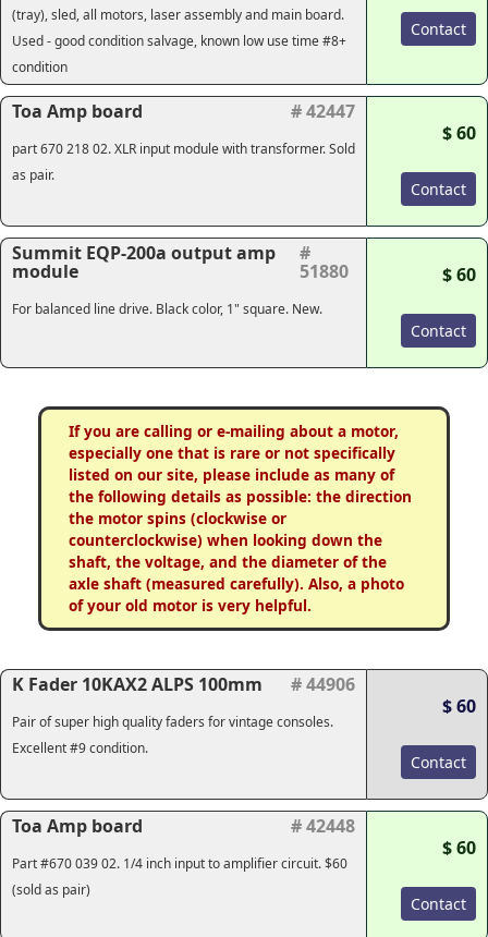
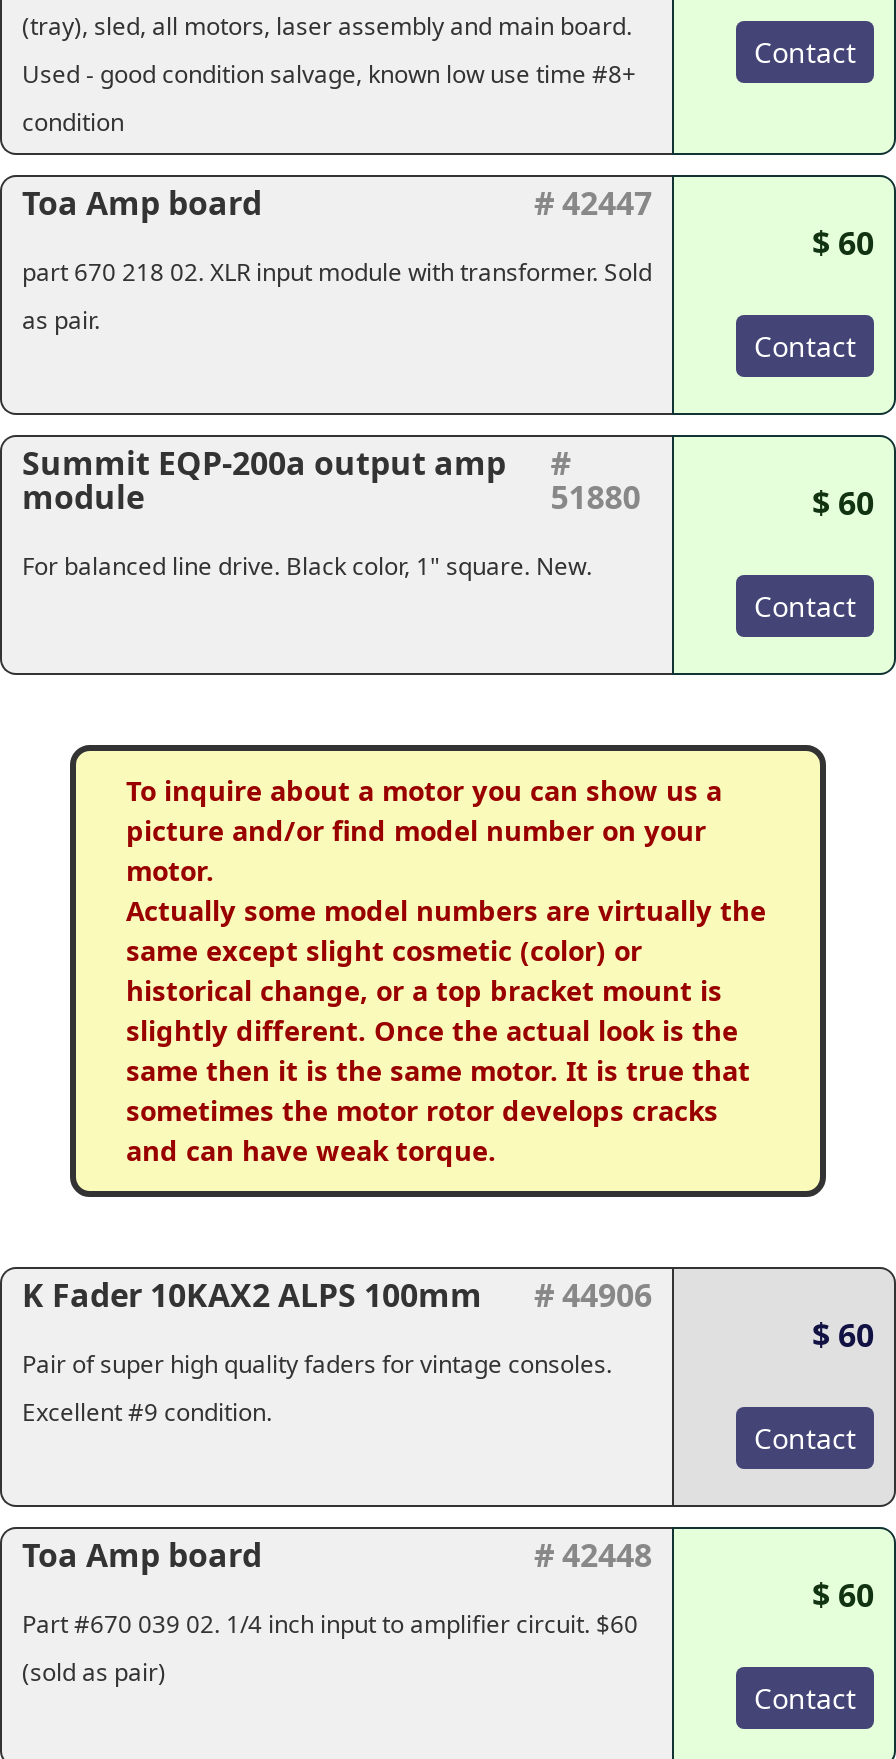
- If you are calling or e-mailing about a motor,
- especially one that is rare or not specifically
- listed on our site, please include as many of
- the following details as possible: the direction
- the motor spins (clockwise or
- counterclockwise) when looking down the
- shaft, the voltage, and the diameter of the
- axle shaft (measured carefully). Also, a photo
- of your old motor is very helpful.
+ To inquire about a motor you can show us a
+ picture and/or find model number on your
+ motor.
+ Actually some model numbers are virtually the
+ same except slight cosmetic (color) or
+ historical change, or a top bracket mount is
+ slightly different. Once the actual look is the
+ same then it is the same motor. It is true that
+ sometimes the motor rotor develops cracks
+ and can have weak torque.
